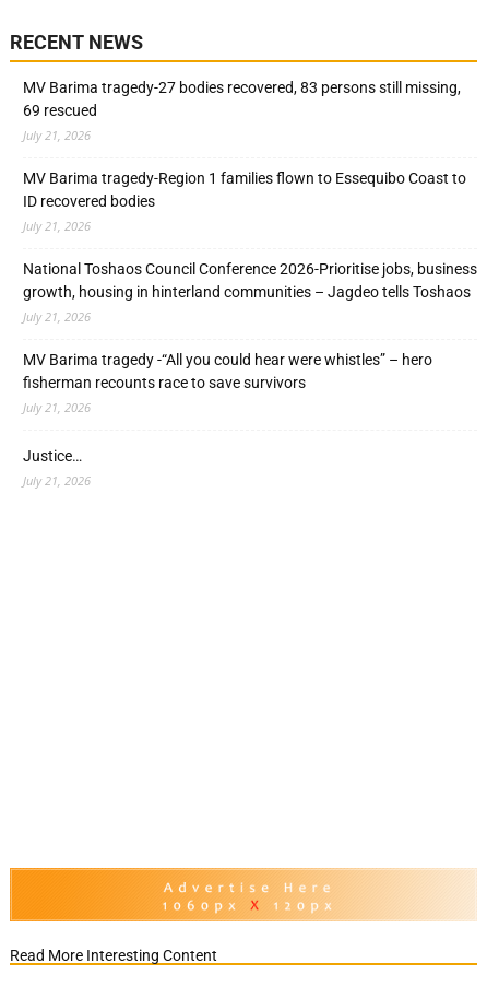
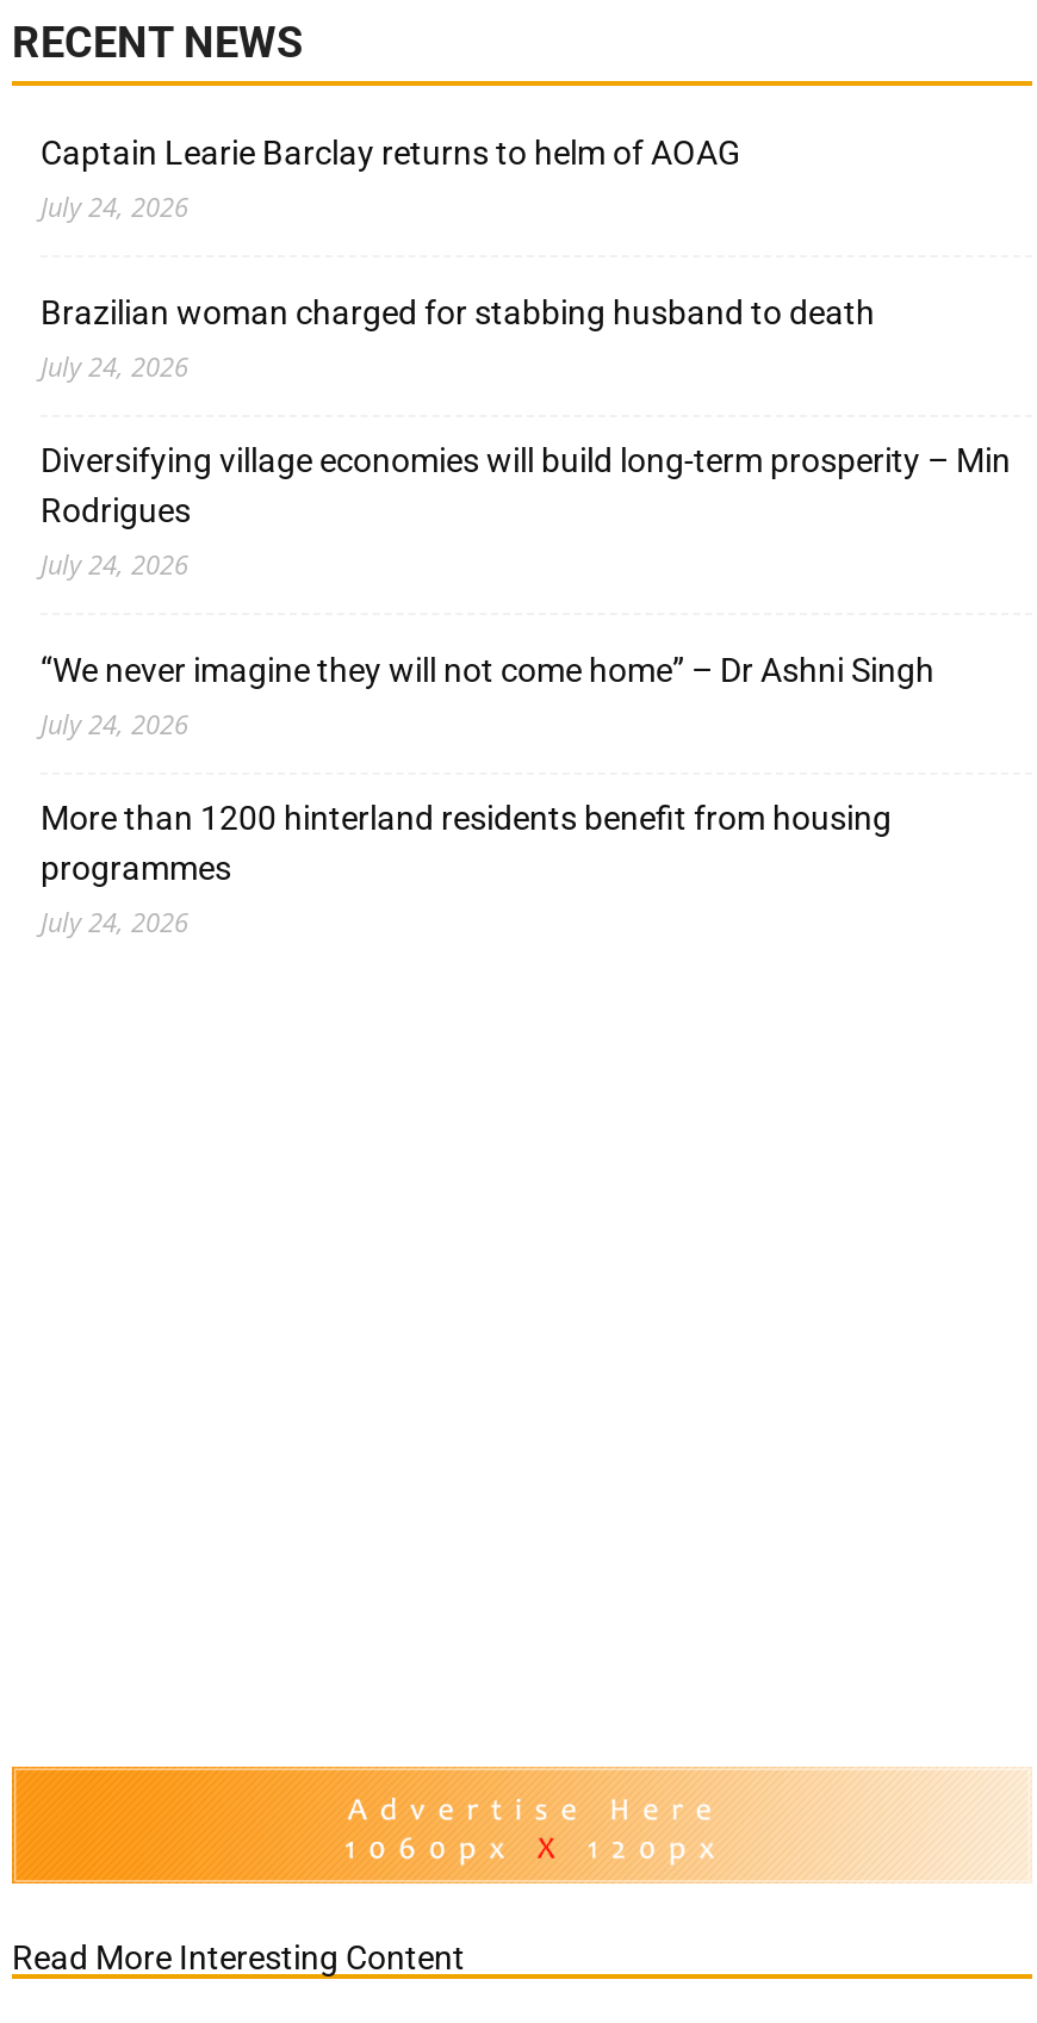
- MV Barima tragedy-27 bodies recovered, 83 persons still missing,
- 69 rescued
- July 21, 2026
+ Captain Learie Barclay returns to helm of AOAG
+ July 24, 2026

- MV Barima tragedy-Region 1 families flown to Essequibo Coast to
- ID recovered bodies
- July 21, 2026
+ Brazilian woman charged for stabbing husband to death
+ July 24, 2026

- National Toshaos Council Conference 2026-Prioritise jobs, business
- growth, housing in hinterland communities – Jagdeo tells Toshaos
- July 21, 2026
+ Diversifying village economies will build long-term prosperity – Min
+ Rodrigues
+ July 24, 2026

- MV Barima tragedy -“All you could hear were whistles” – hero
- fisherman recounts race to save survivors
- July 21, 2026
+ “We never imagine they will not come home” – Dr Ashni Singh
+ July 24, 2026

- Justice…
- July 21, 2026
+ More than 1200 hinterland residents benefit from housing
+ programmes
+ July 24, 2026
